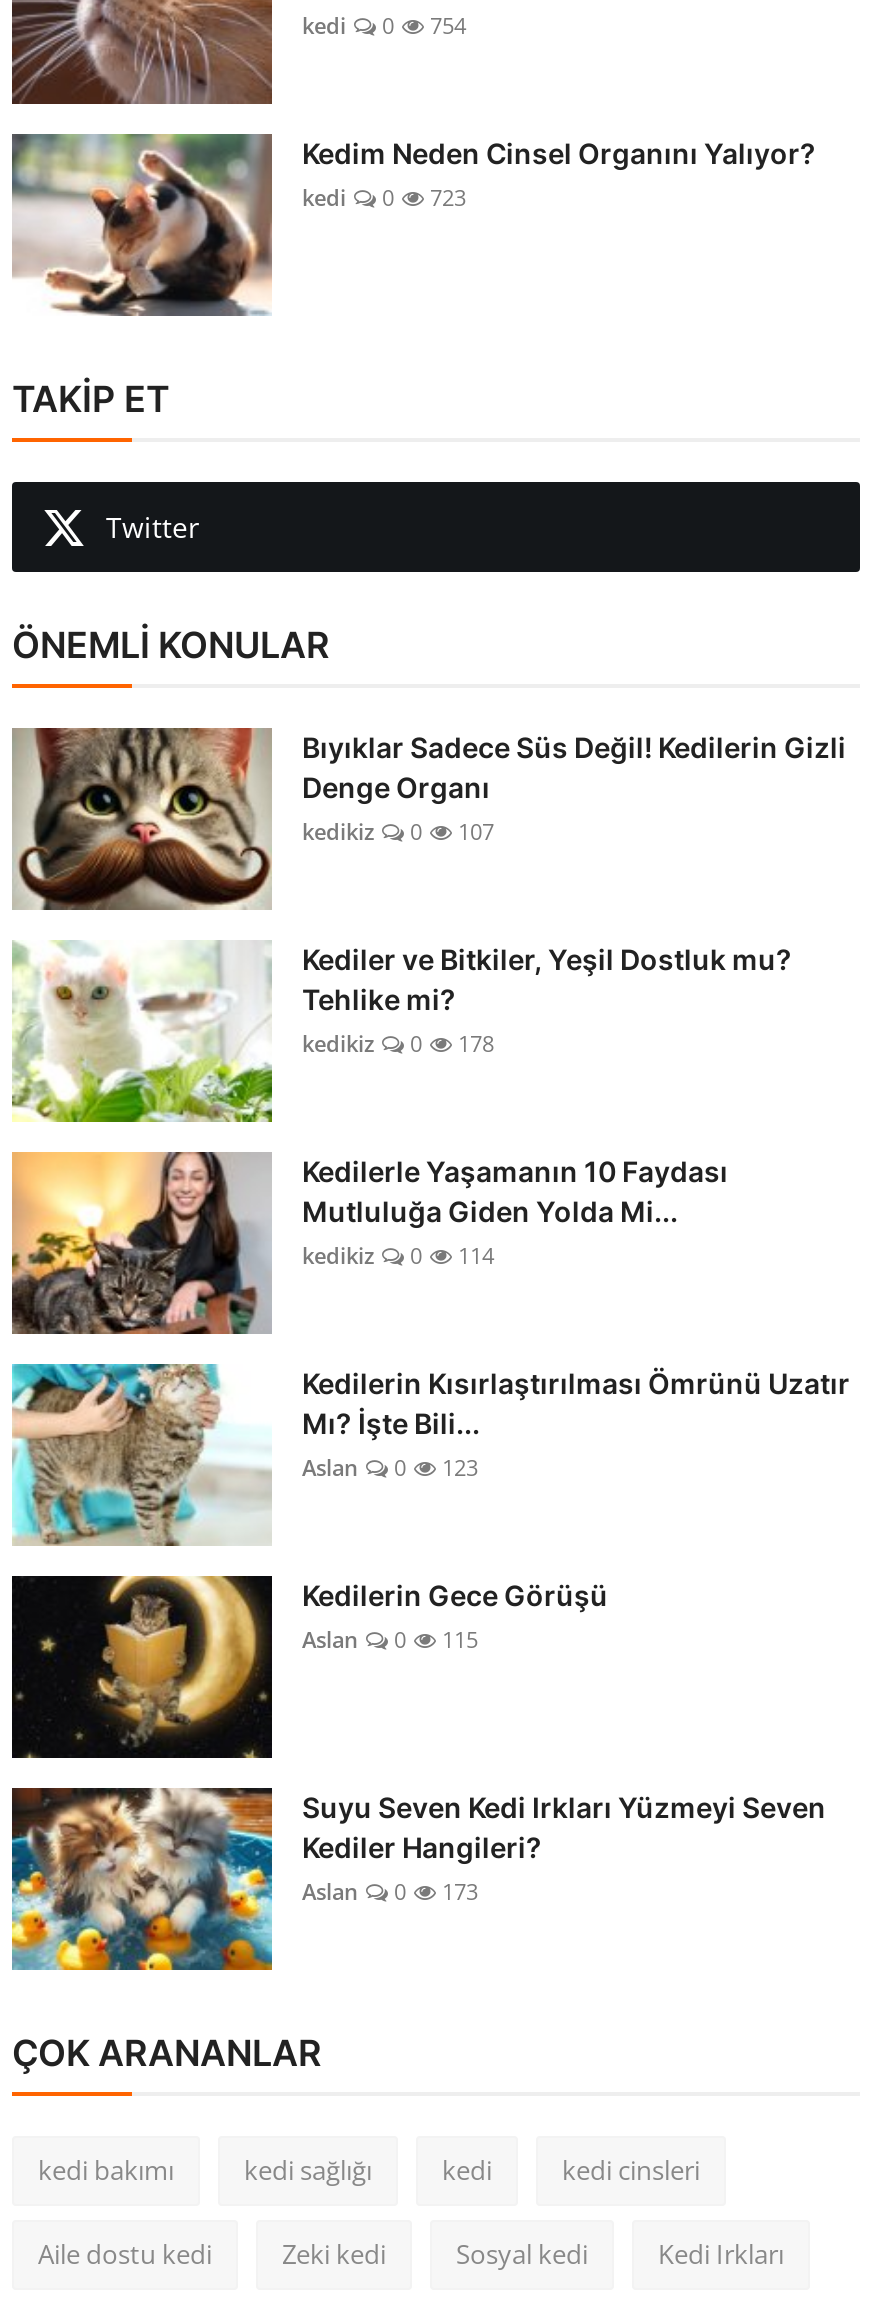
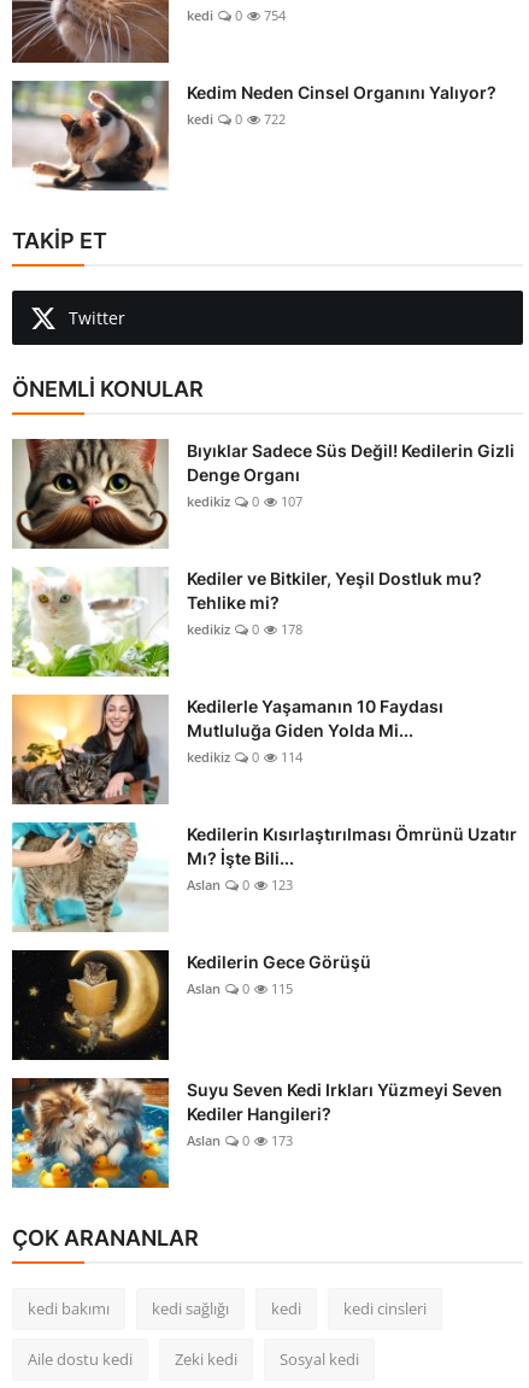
- kedi 0 723
+ kedi 0 722

- Kedi Irkları
